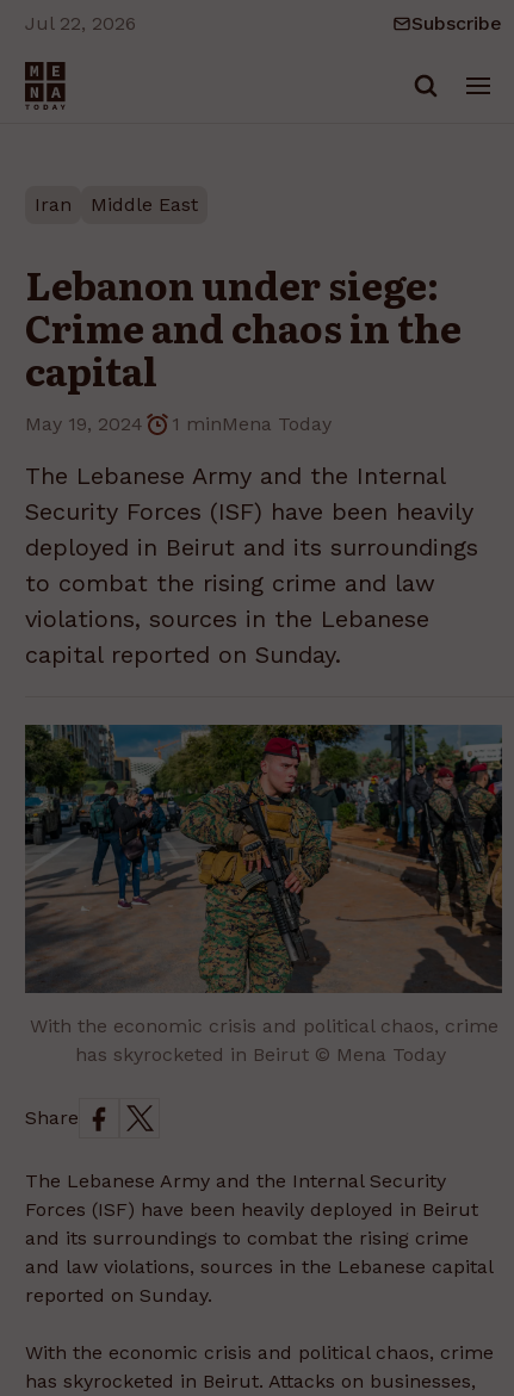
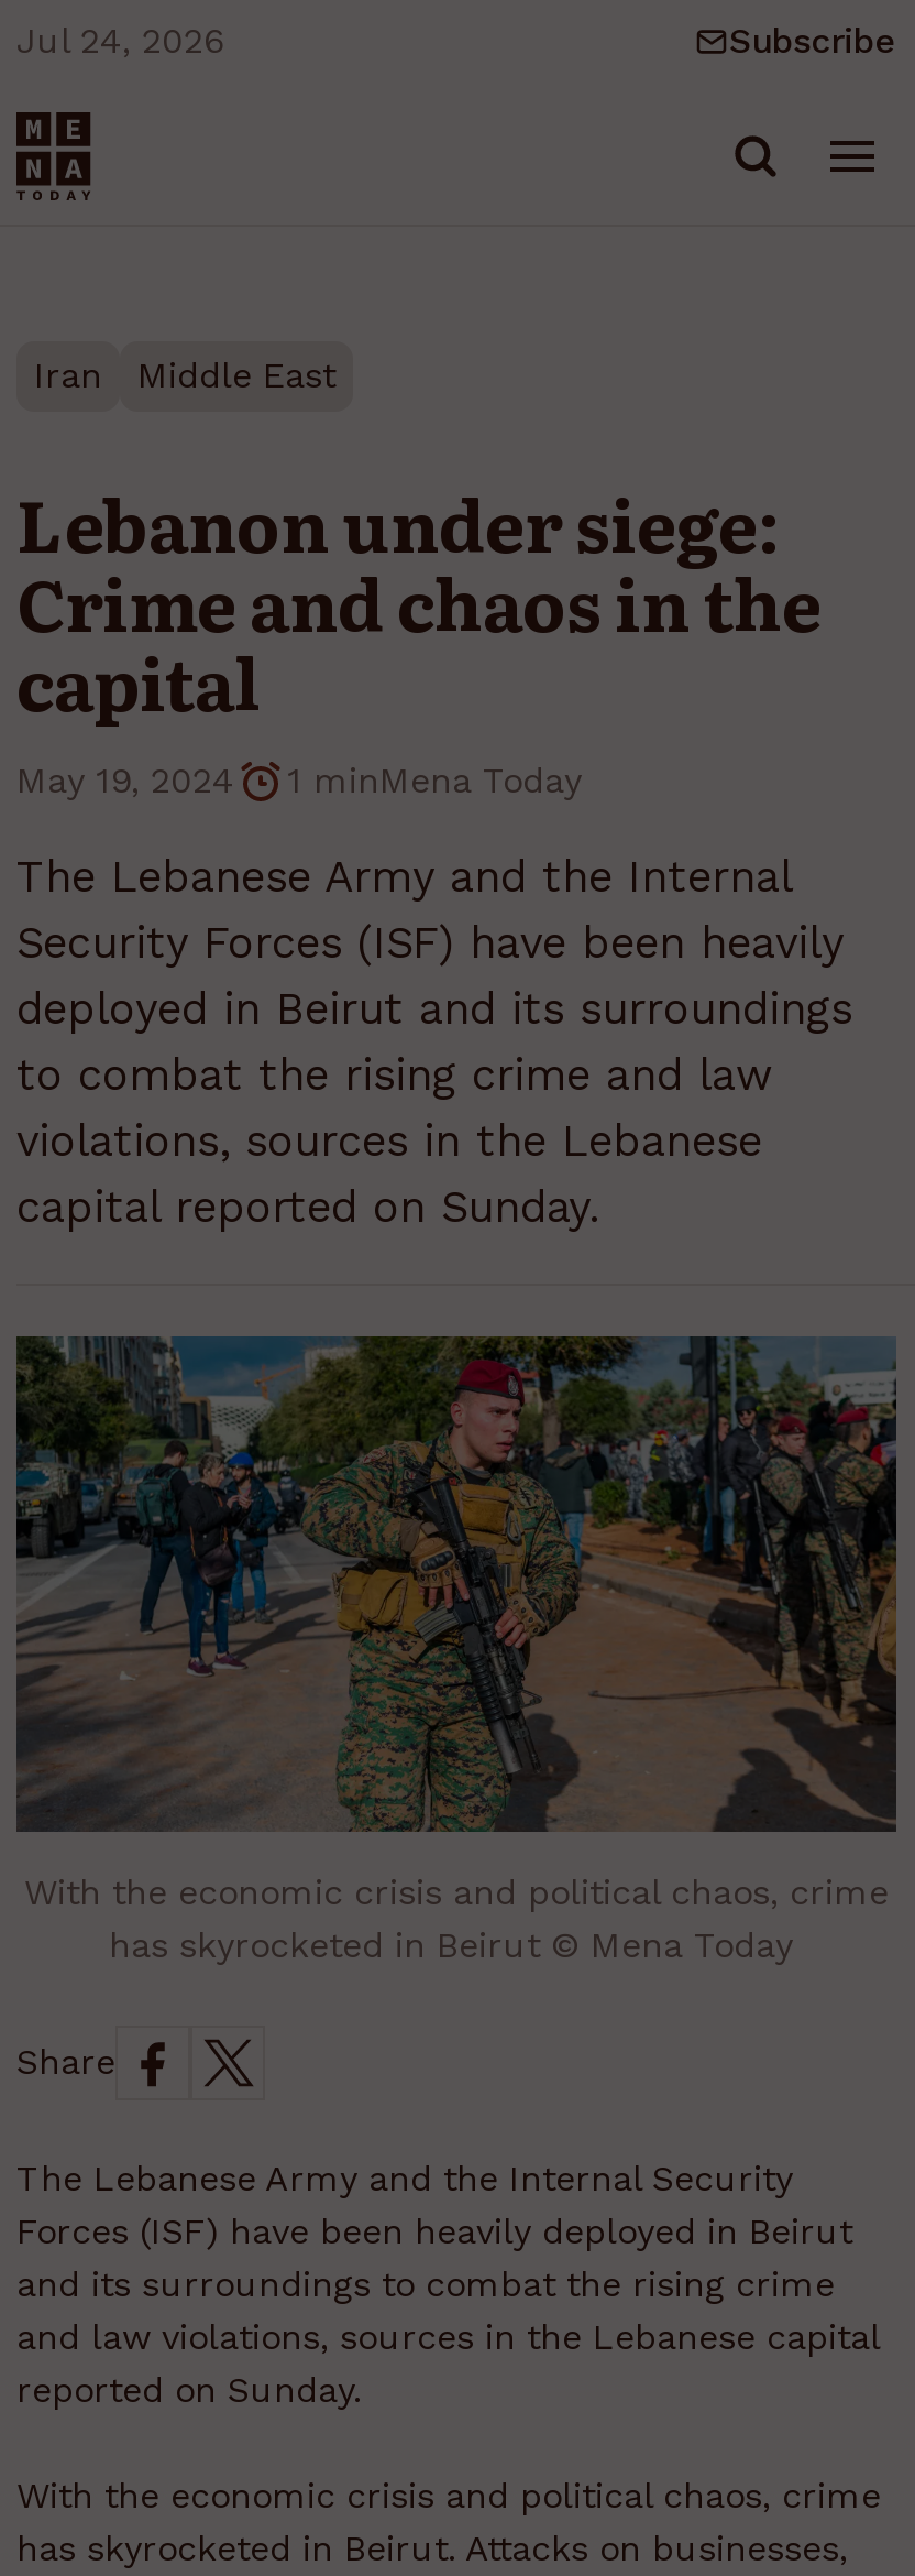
- Jul 22, 2026
+ Jul 24, 2026
